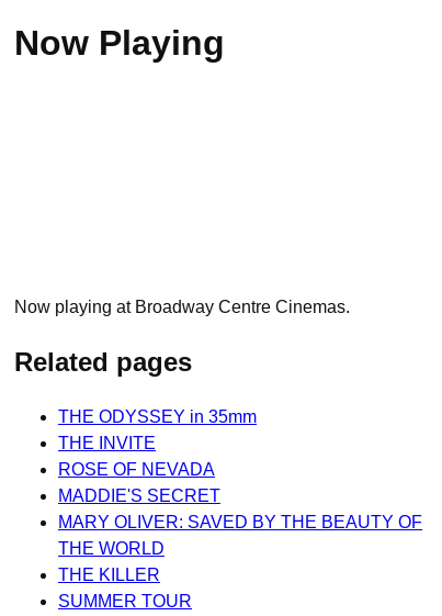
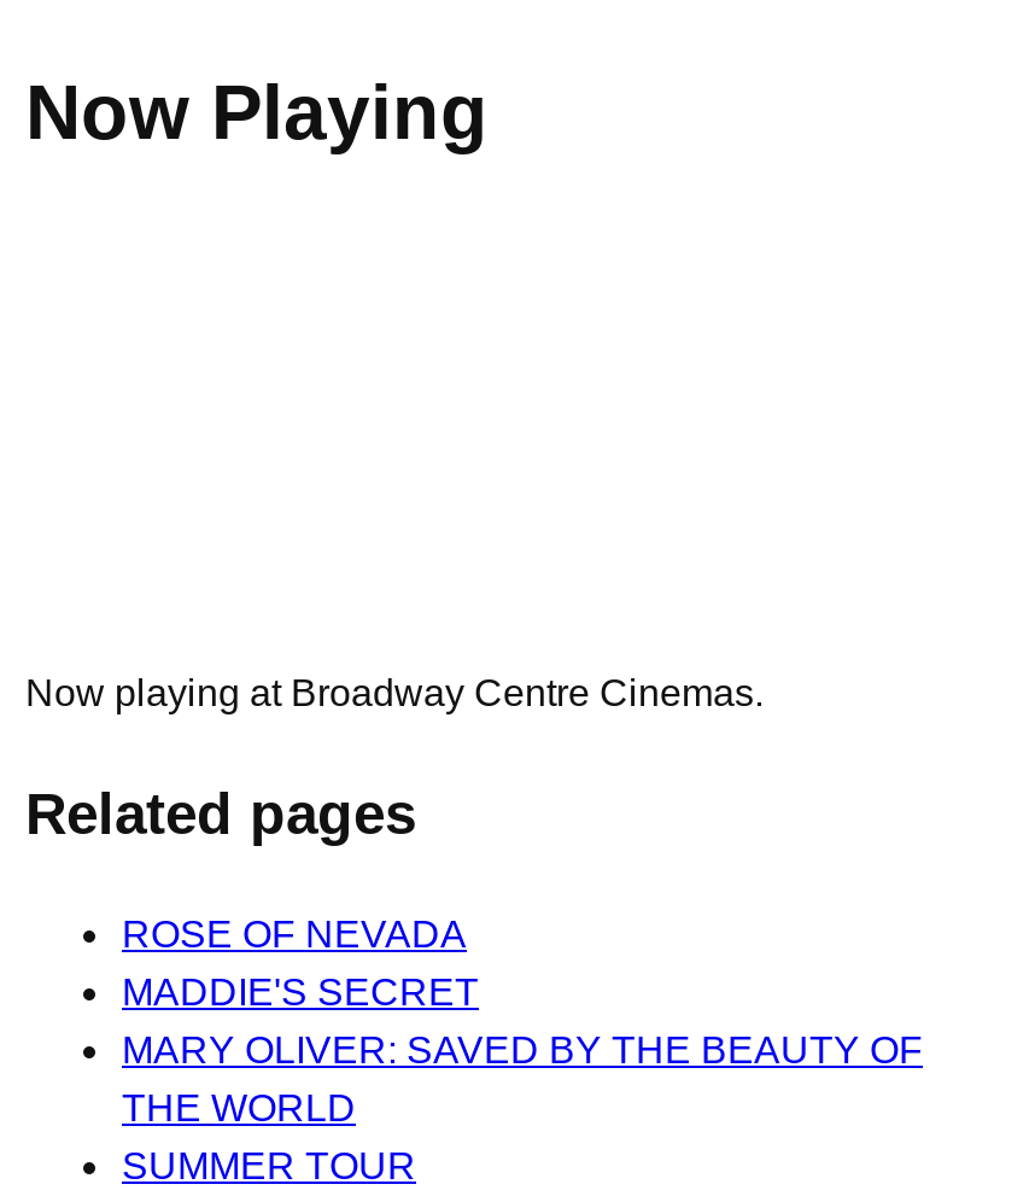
- THE ODYSSEY in 35mm
- THE INVITE

- THE KILLER
